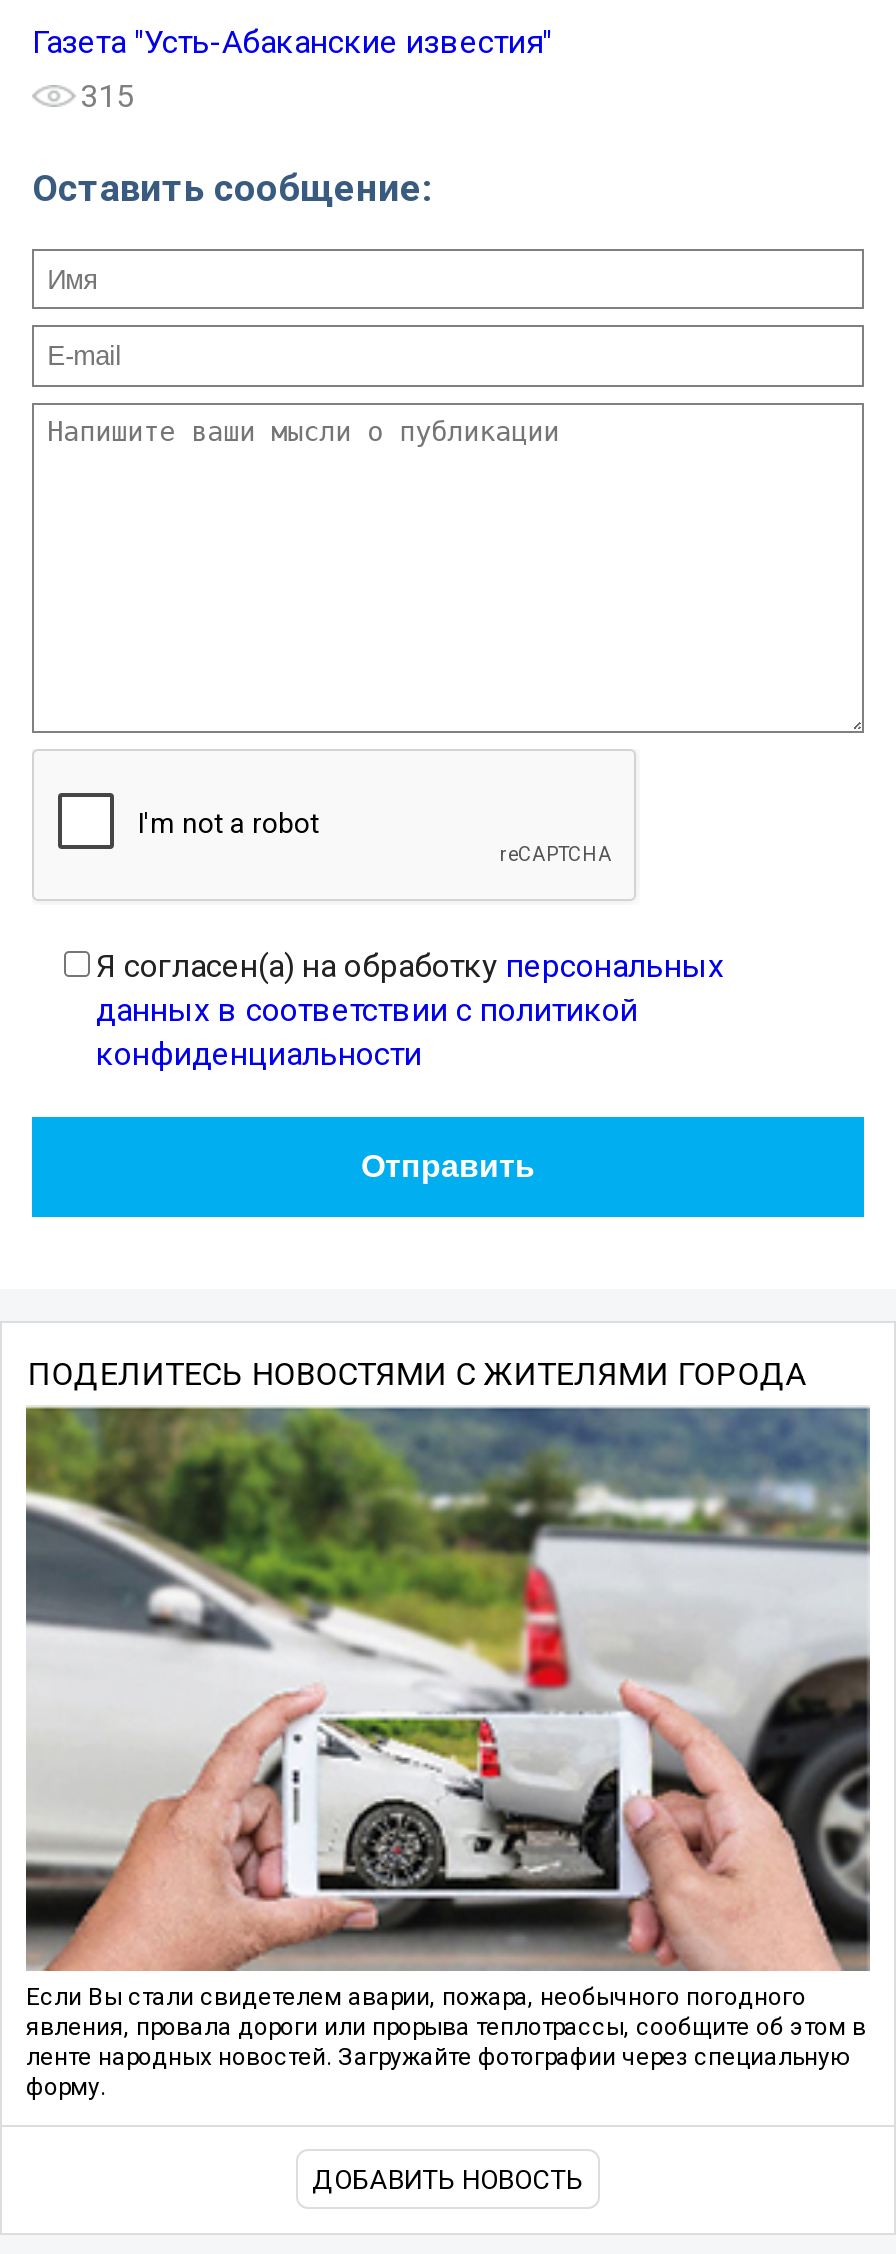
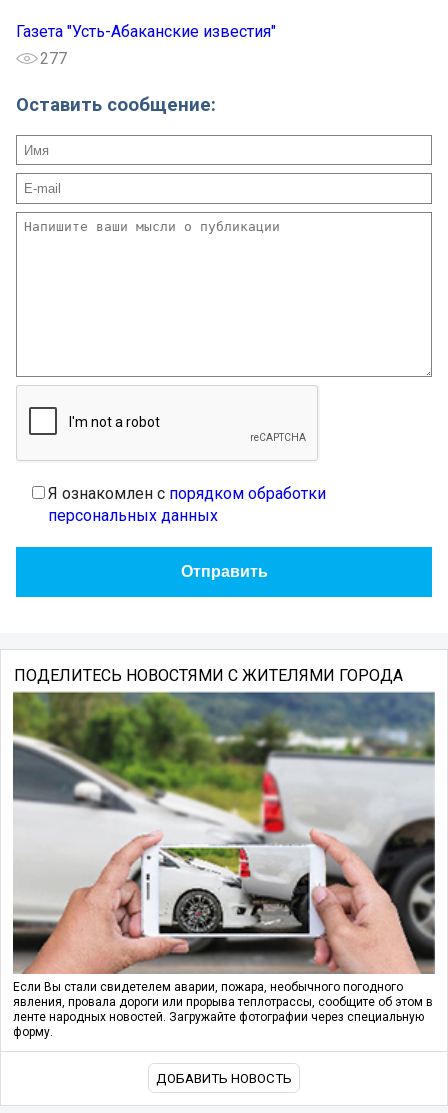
- 315
+ 277

- Я согласен(а) на обработку персональных
- данных в соответствии с политикой
- конфиденциальности
+ Я ознакомлен с порядком обработки
+ персональных данных
